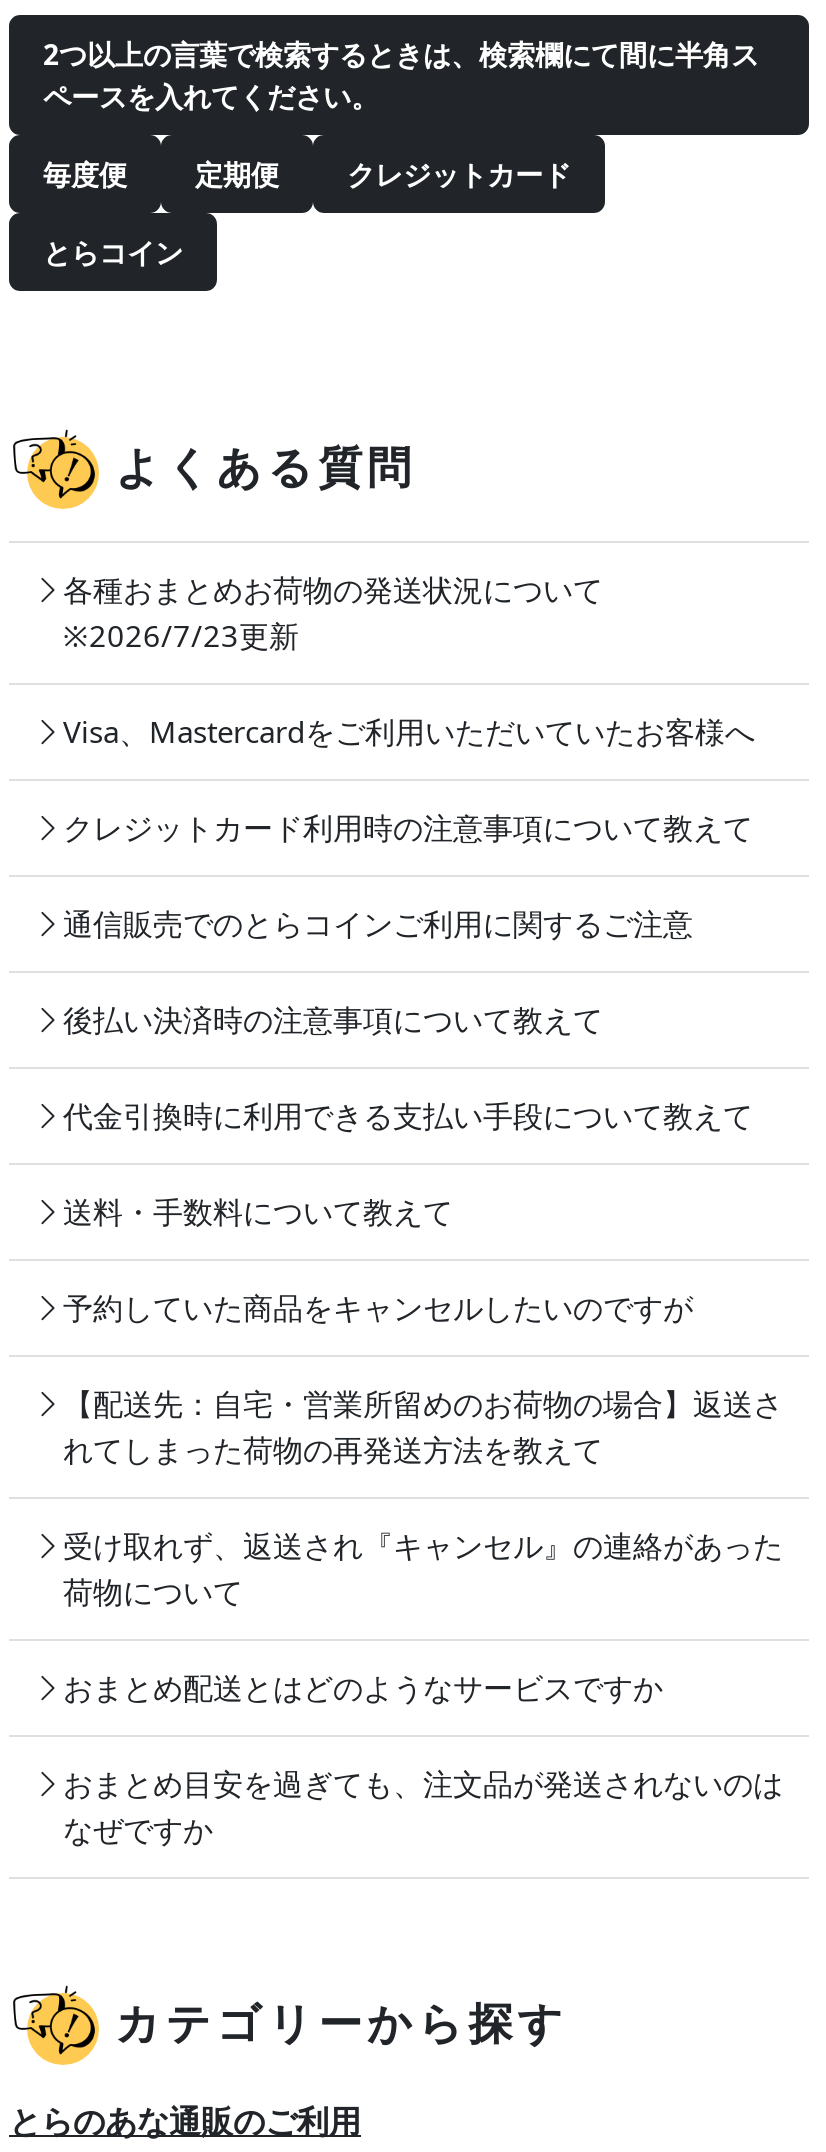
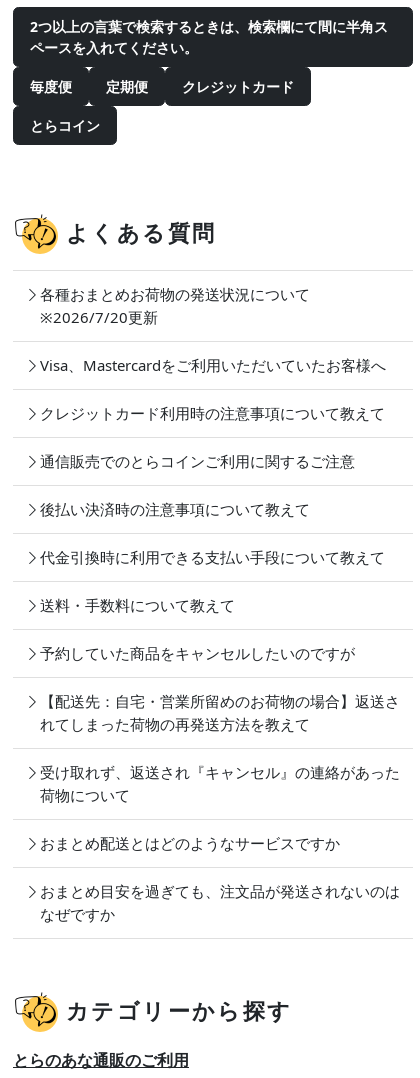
- ※2026/7/23更新
+ ※2026/7/20更新
